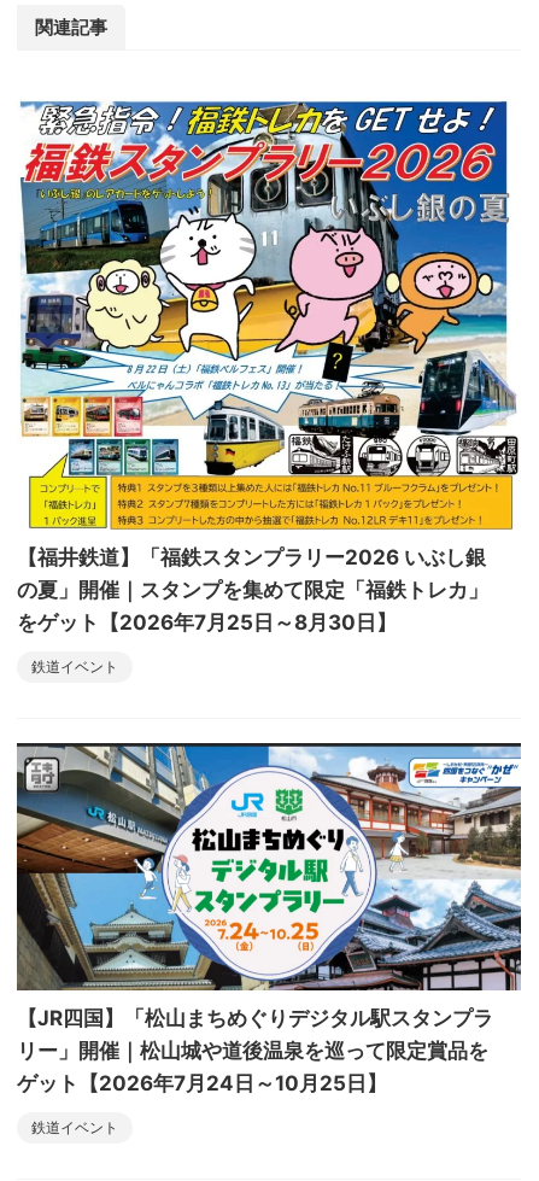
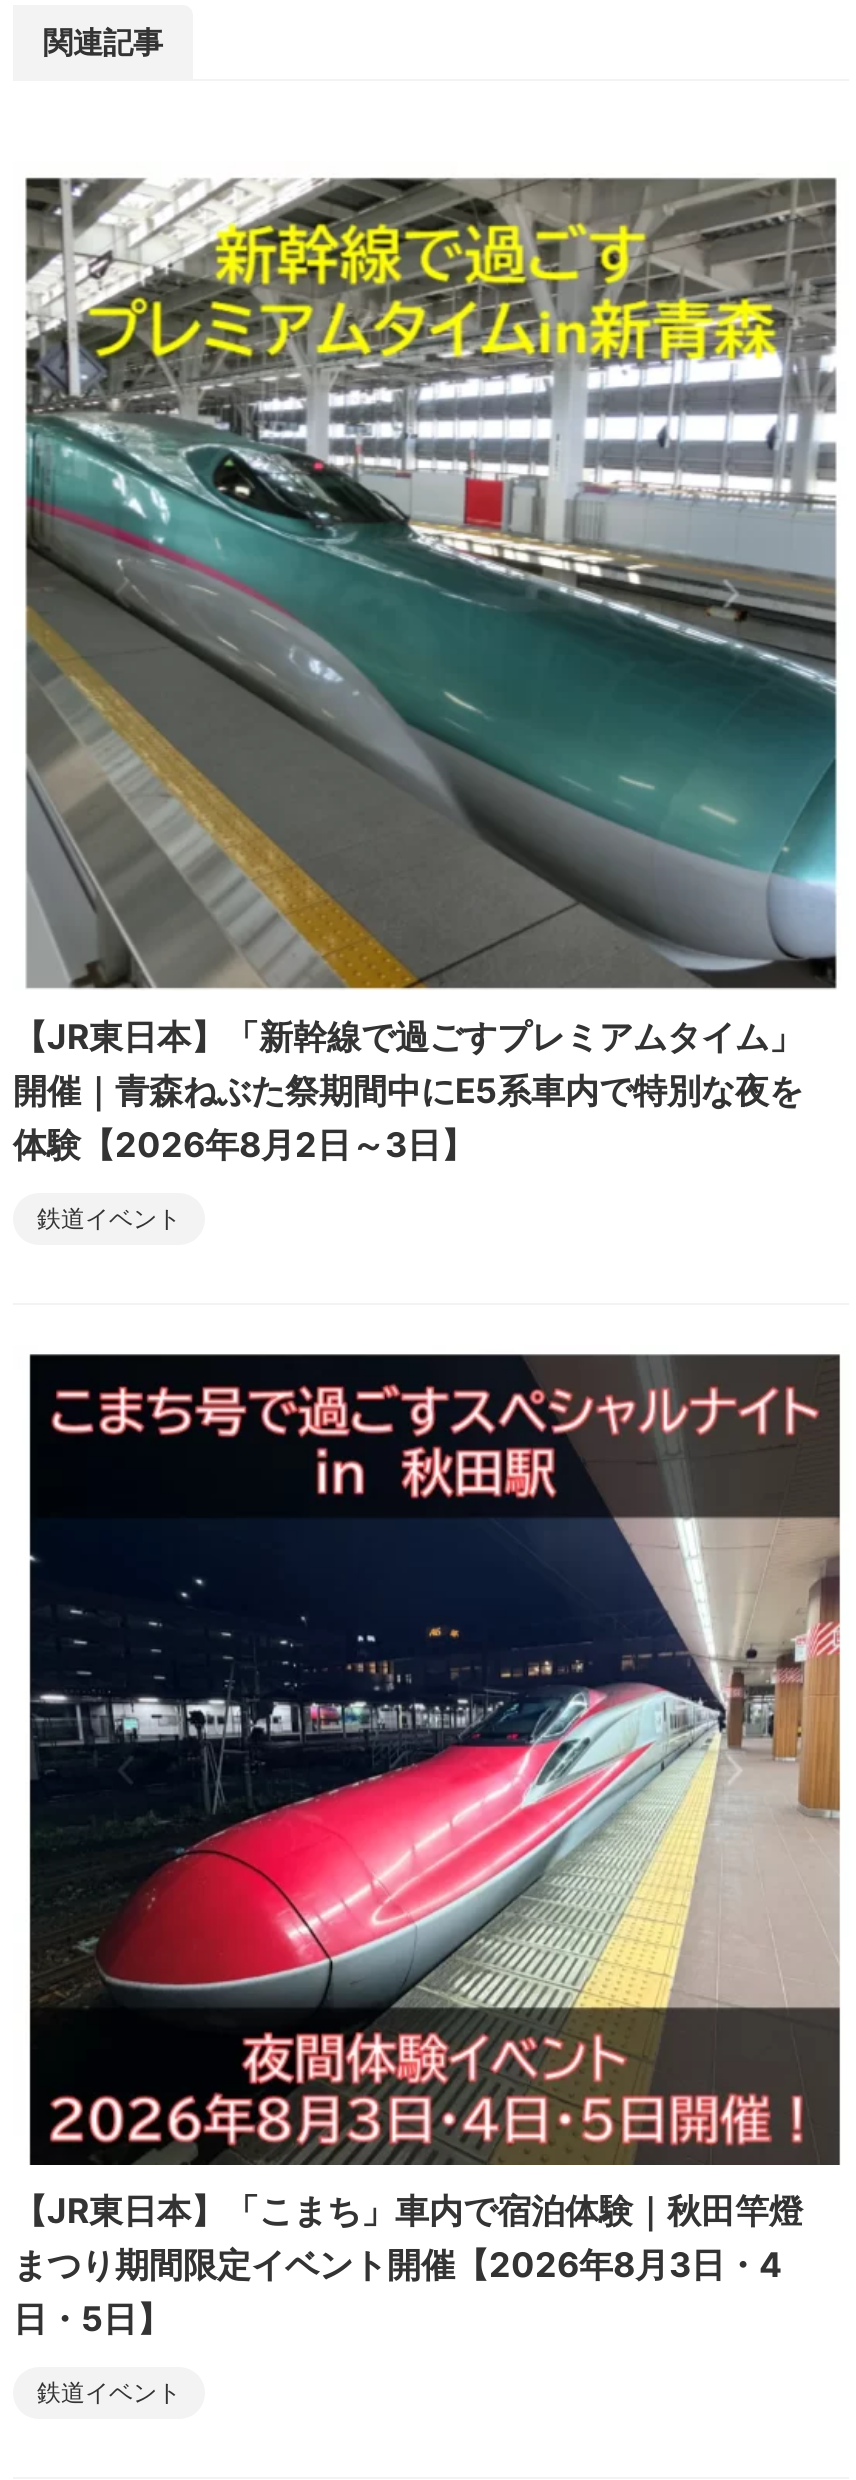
- [image]
- 【福井鉄道】「福鉄スタンプラリー2026 いぶし銀
- の夏」開催｜スタンプを集めて限定「福鉄トレカ」
- をゲット【2026年7月25日～8月30日】
+ [image]
+ 【JR東日本】「新幹線で過ごすプレミアムタイム」
+ 開催｜青森ねぶた祭期間中にE5系車内で特別な夜を
+ 体験【2026年8月2日～3日】

- [image]
- 【JR四国】「松山まちめぐりデジタル駅スタンプラ
- リー」開催｜松山城や道後温泉を巡って限定賞品を
- ゲット【2026年7月24日～10月25日】
+ [image]
+ 【JR東日本】「こまち」車内で宿泊体験｜秋田竿燈
+ まつり期間限定イベント開催【2026年8月3日・4
+ 日・5日】
